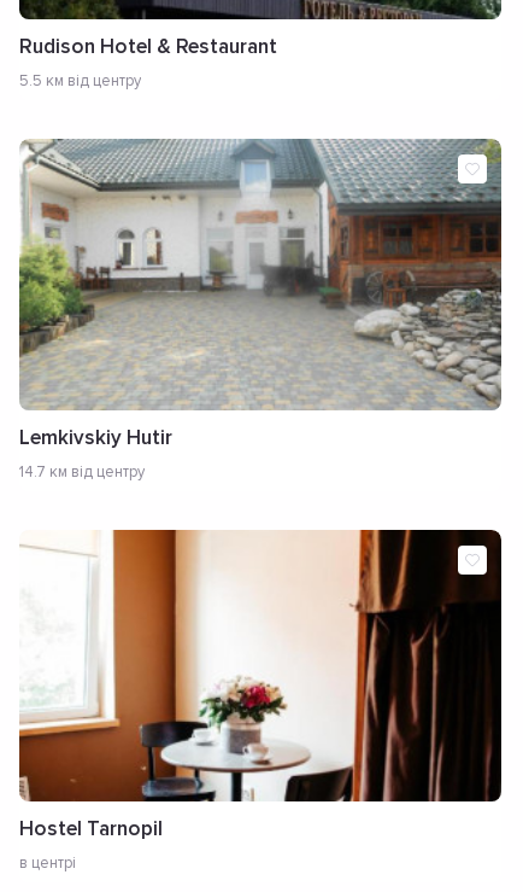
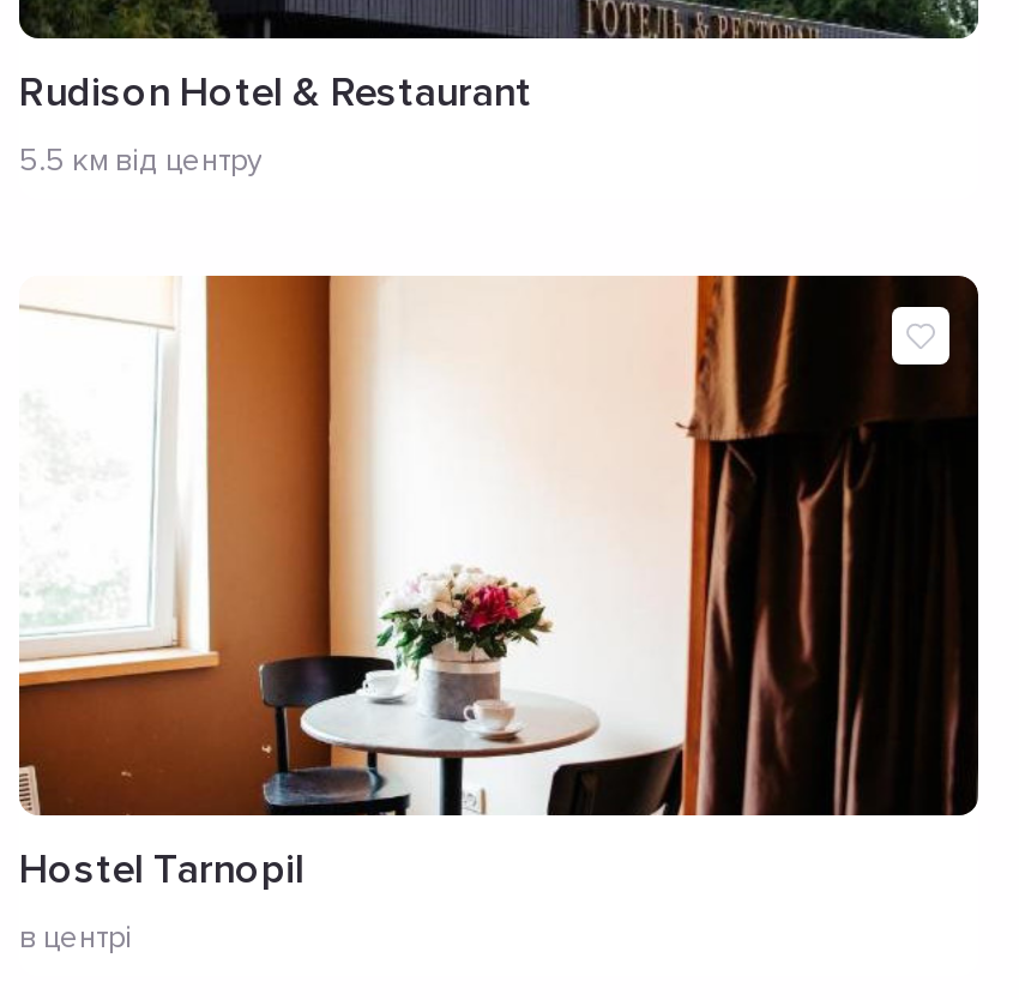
- [image]
- Lemkivskiy Hutir
- 14.7 км від центру
